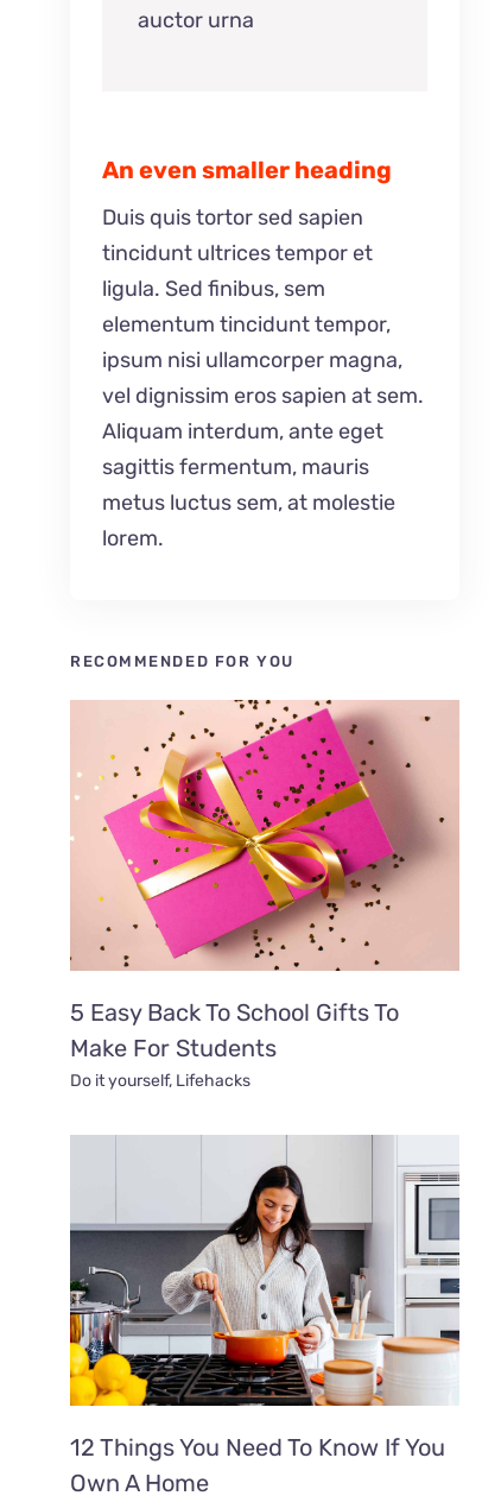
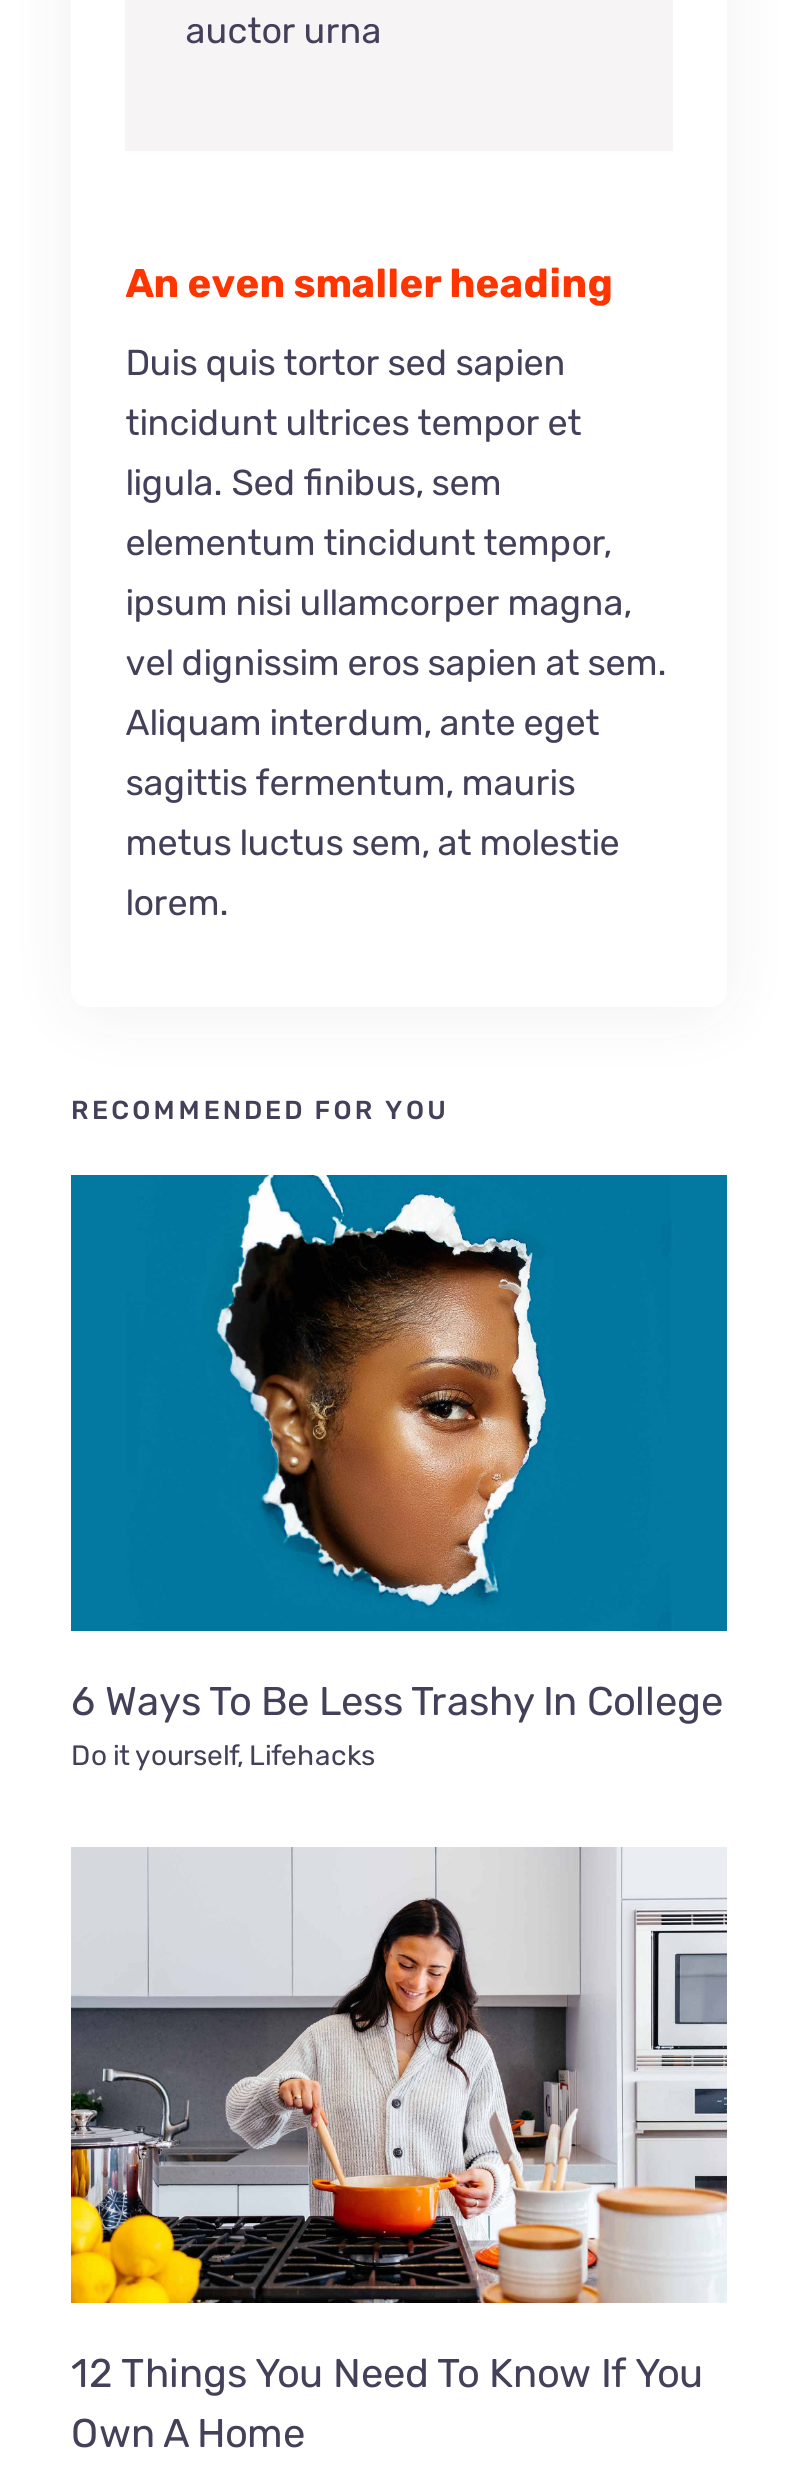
- [image]
- 5 Easy Back To School Gifts To
- Make For Students
+ [image]
+ 6 Ways To Be Less Trashy In College
